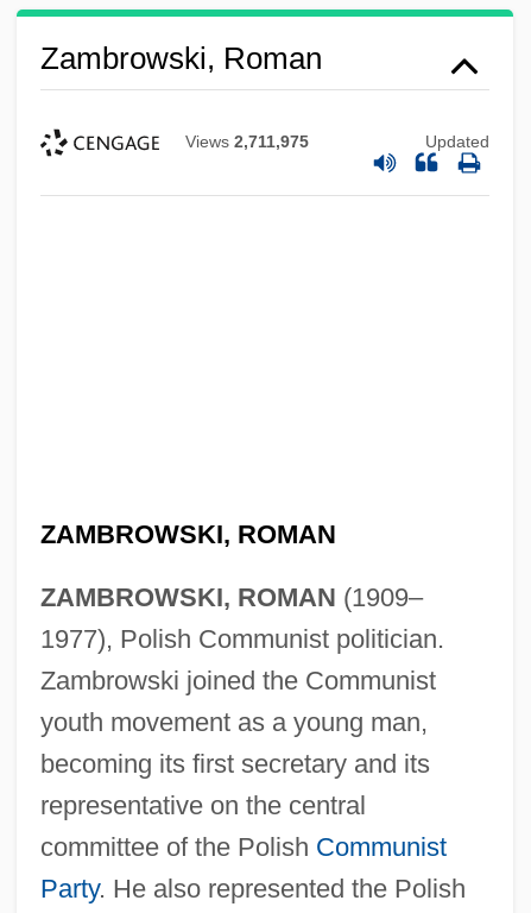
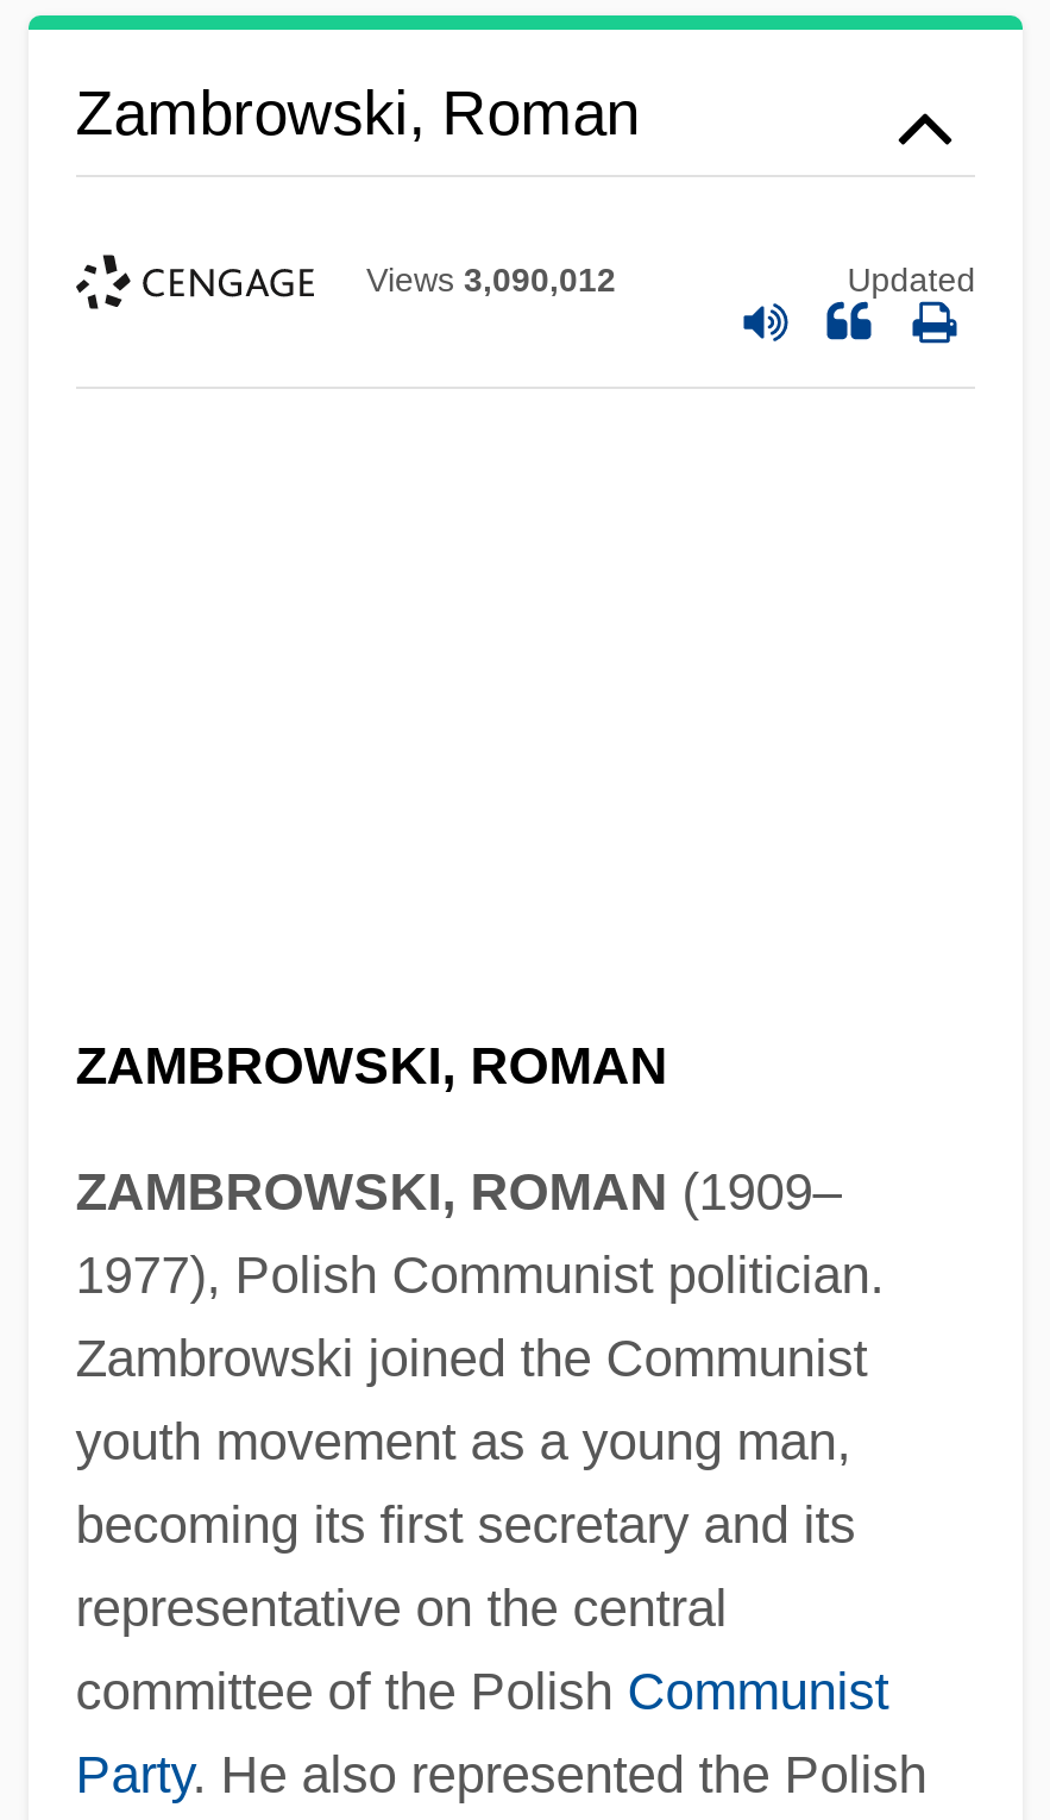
- Views 2,711,975
+ Views 3,090,012
